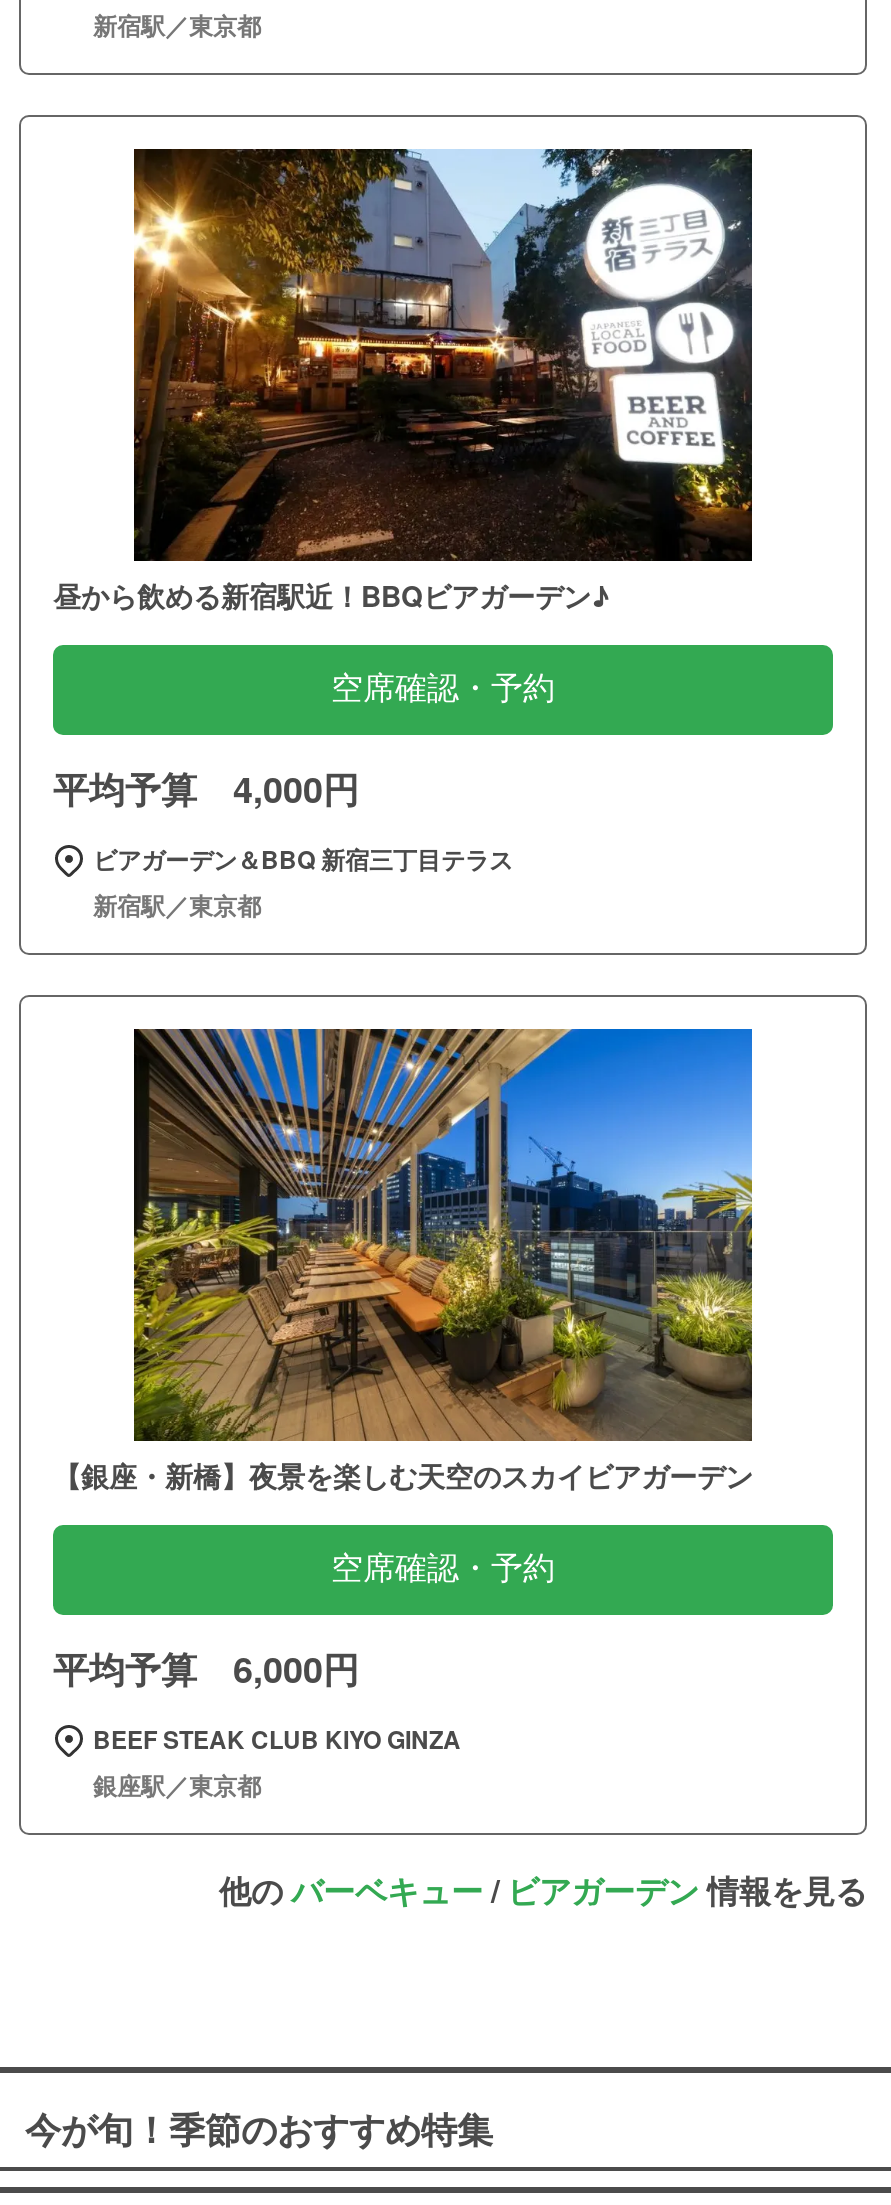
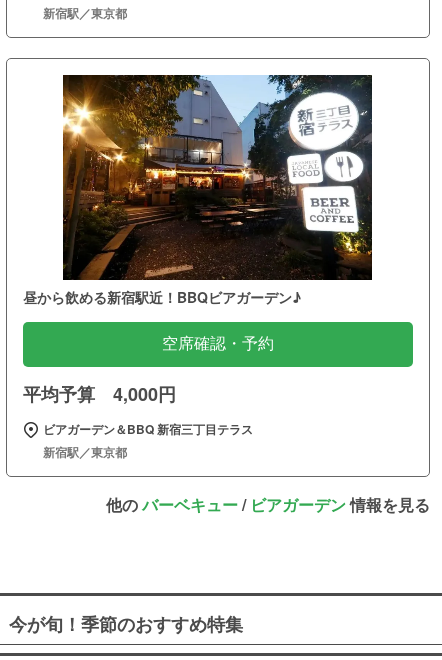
- [image]
- 【銀座・新橋】夜景を楽しむ天空のスカイビアガーデン
- 空席確認・予約
- 平均予算 6,000円
- BEEF STEAK CLUB KIYO GINZA
- 銀座駅／東京都
